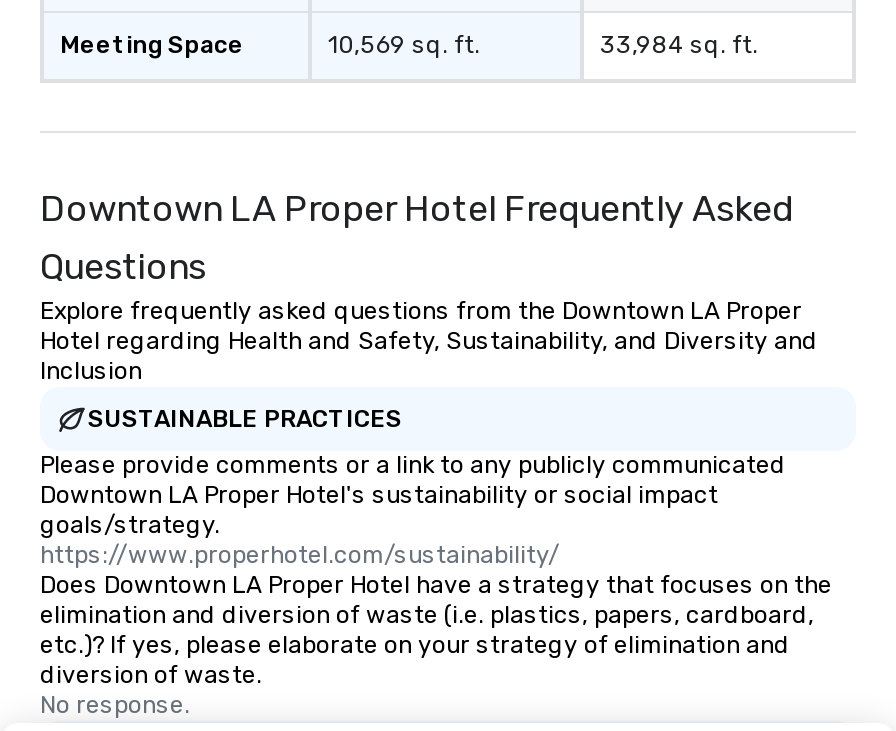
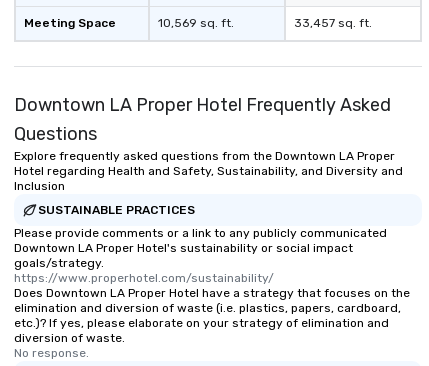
- 33,984 sq. ft.
+ 33,457 sq. ft.
